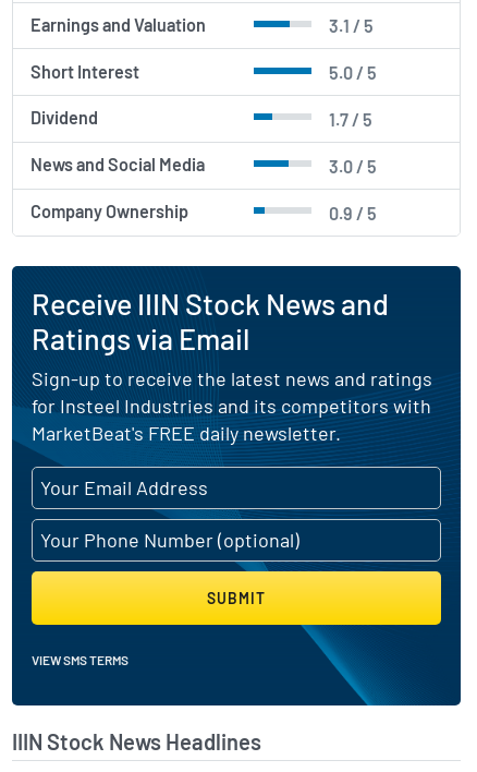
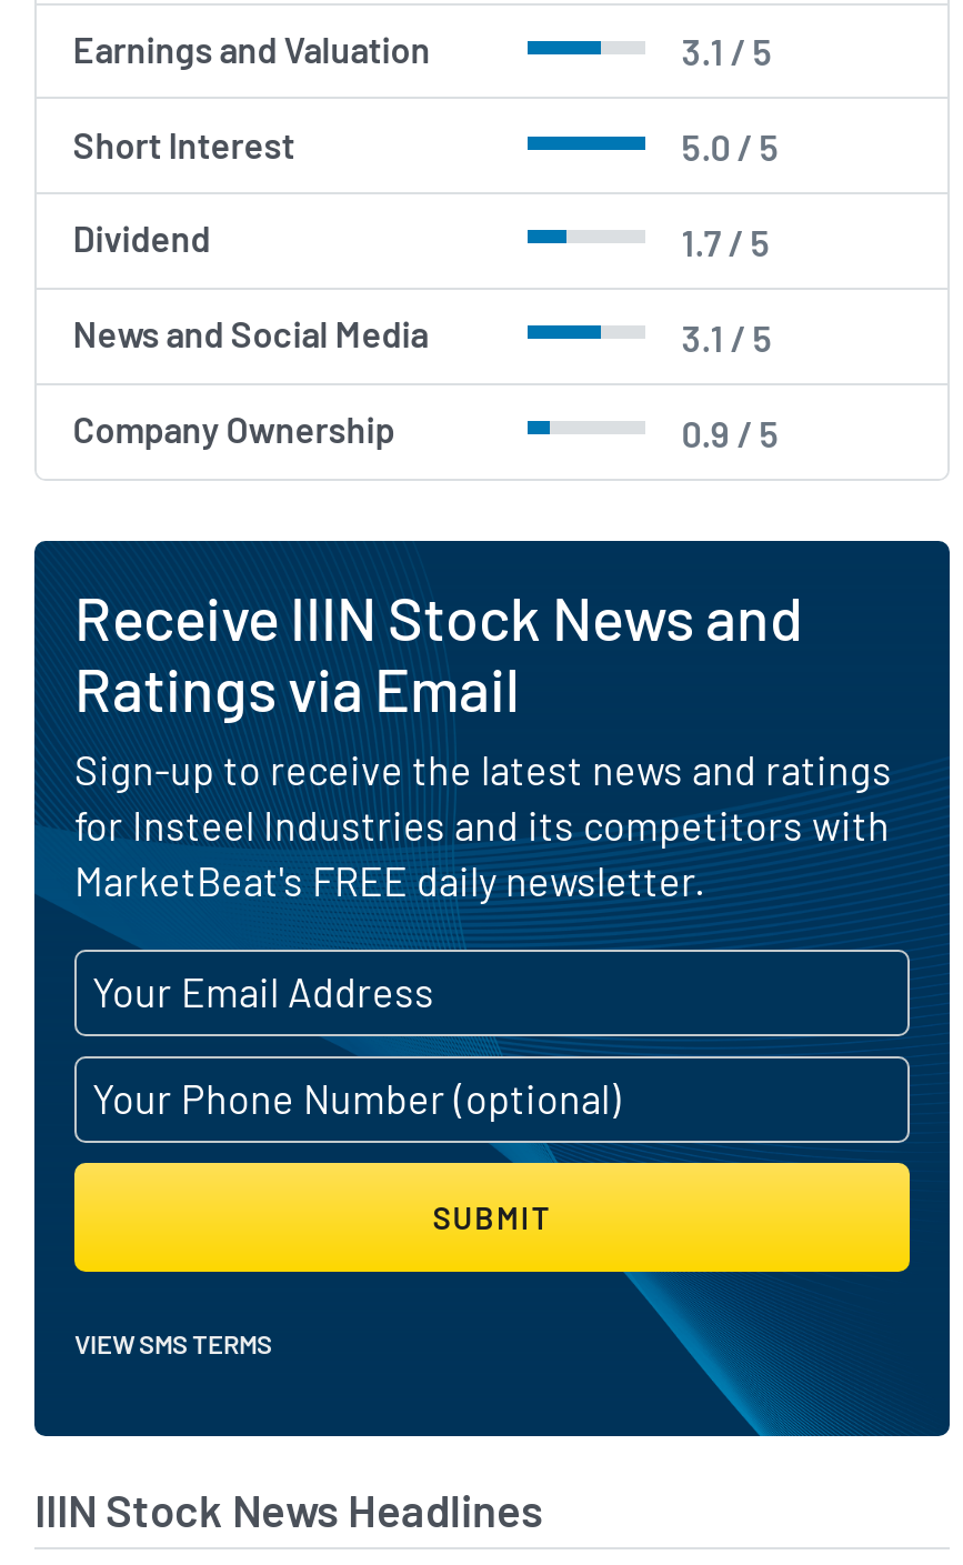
- 3.0 / 5
+ 3.1 / 5
